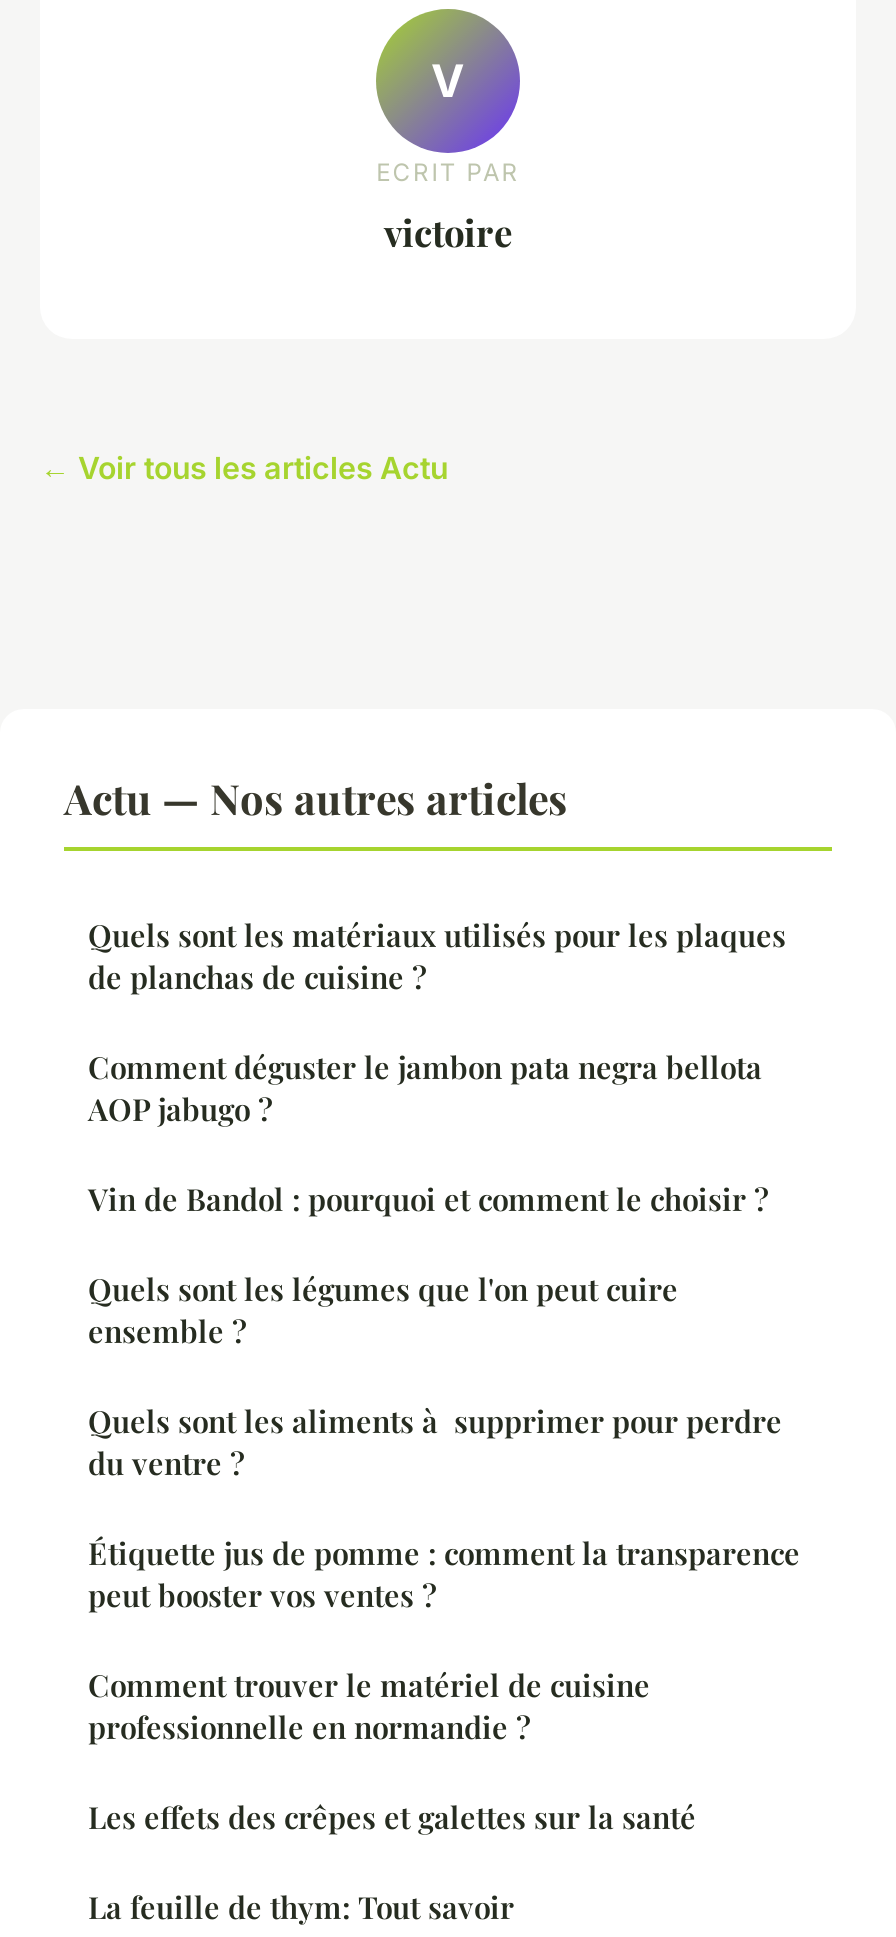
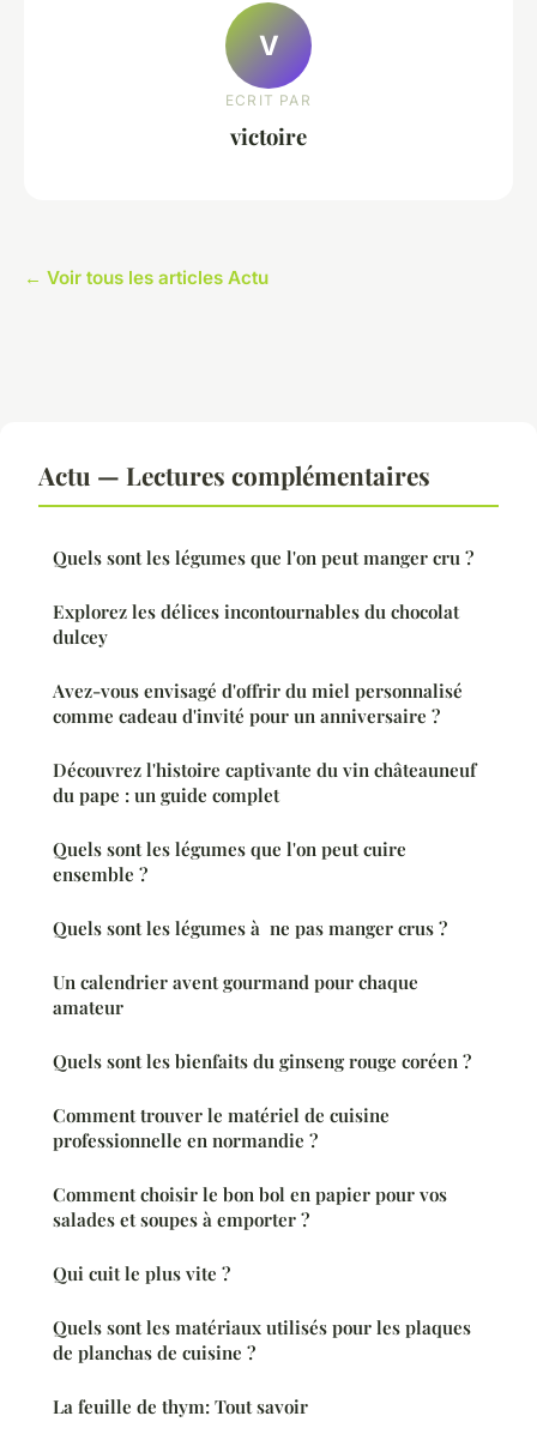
- Actu — Nos autres articles
- Comment déguster le jambon pata negra bellota
- AOP jabugo ?
- Vin de Bandol : pourquoi et comment le choisir ?
+ Actu — Lectures complémentaires
+ Quels sont les légumes que l'on peut manger cru ?
+ Explorez les délices incontournables du chocolat
+ dulcey
+ Avez-vous envisagé d'offrir du miel personnalisé
+ comme cadeau d'invité pour un anniversaire ?
+ Découvrez l'histoire captivante du vin châteauneuf
+ du pape : un guide complet

moved down: Quels sont les matériaux utilisés pour les plaques | de planchas de cuisine ?

- Quels sont les aliments à supprimer pour perdre
- du ventre ?
- Étiquette jus de pomme : comment la transparence
- peut booster vos ventes ?
+ Quels sont les légumes à ne pas manger crus ?
+ Un calendrier avent gourmand pour chaque
+ amateur
+ Quels sont les bienfaits du ginseng rouge coréen ?

- Les effets des crêpes et galettes sur la santé
+ Comment choisir le bon bol en papier pour vos
+ salades et soupes à emporter ?
+ Qui cuit le plus vite ?
